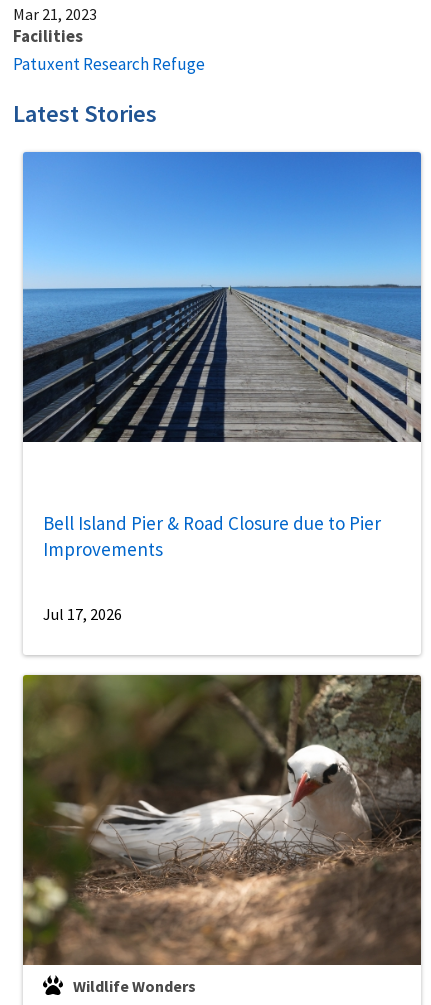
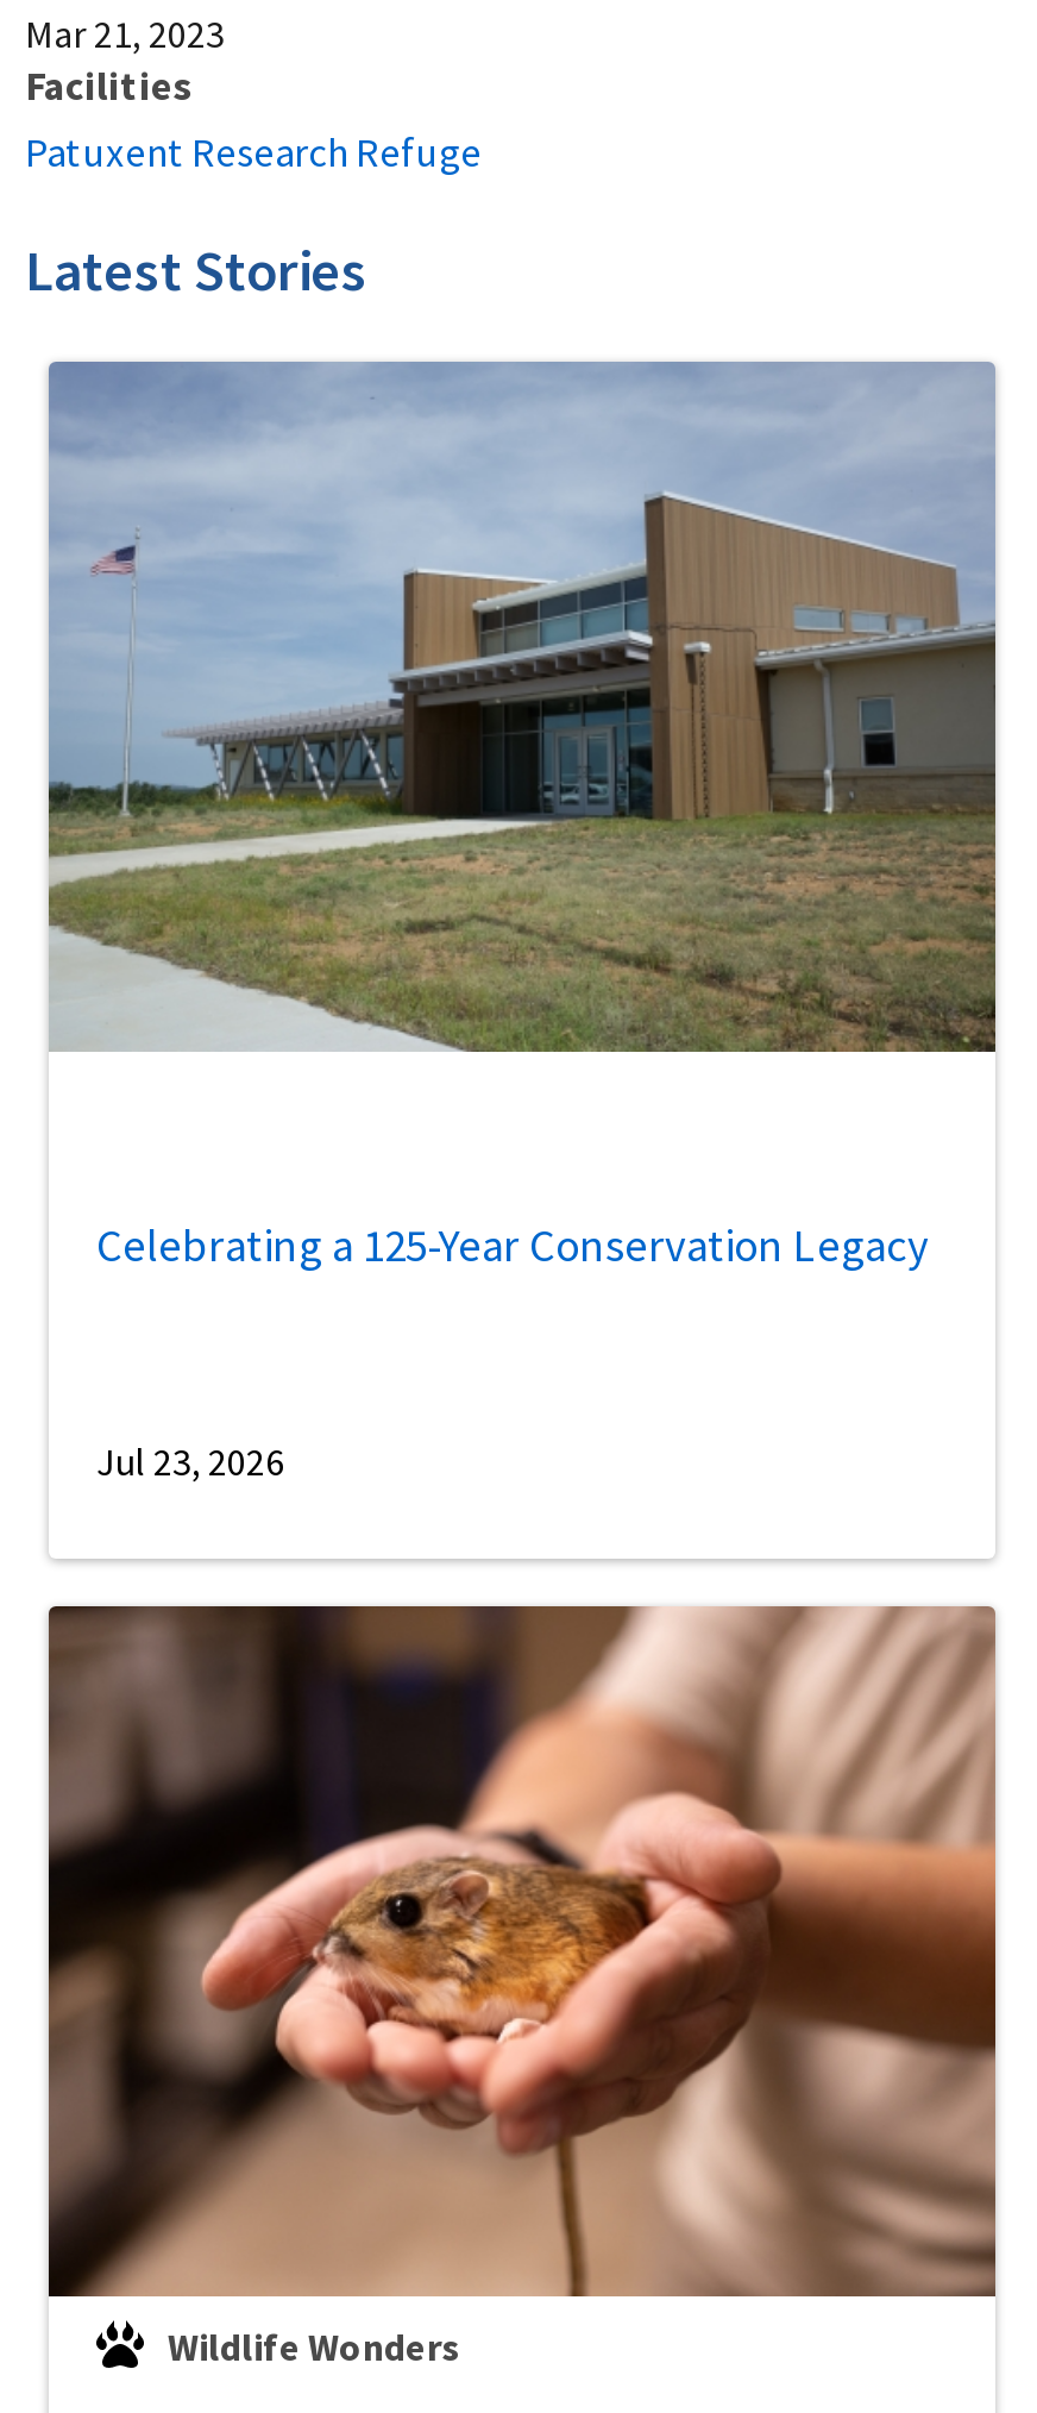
- [image]
+ [image]

- Bell Island Pier & Road Closure due to Pier
- Improvements
+ Celebrating a 125-Year Conservation Legacy

- Jul 17, 2026
+ Jul 23, 2026

- [image]
+ [image]
